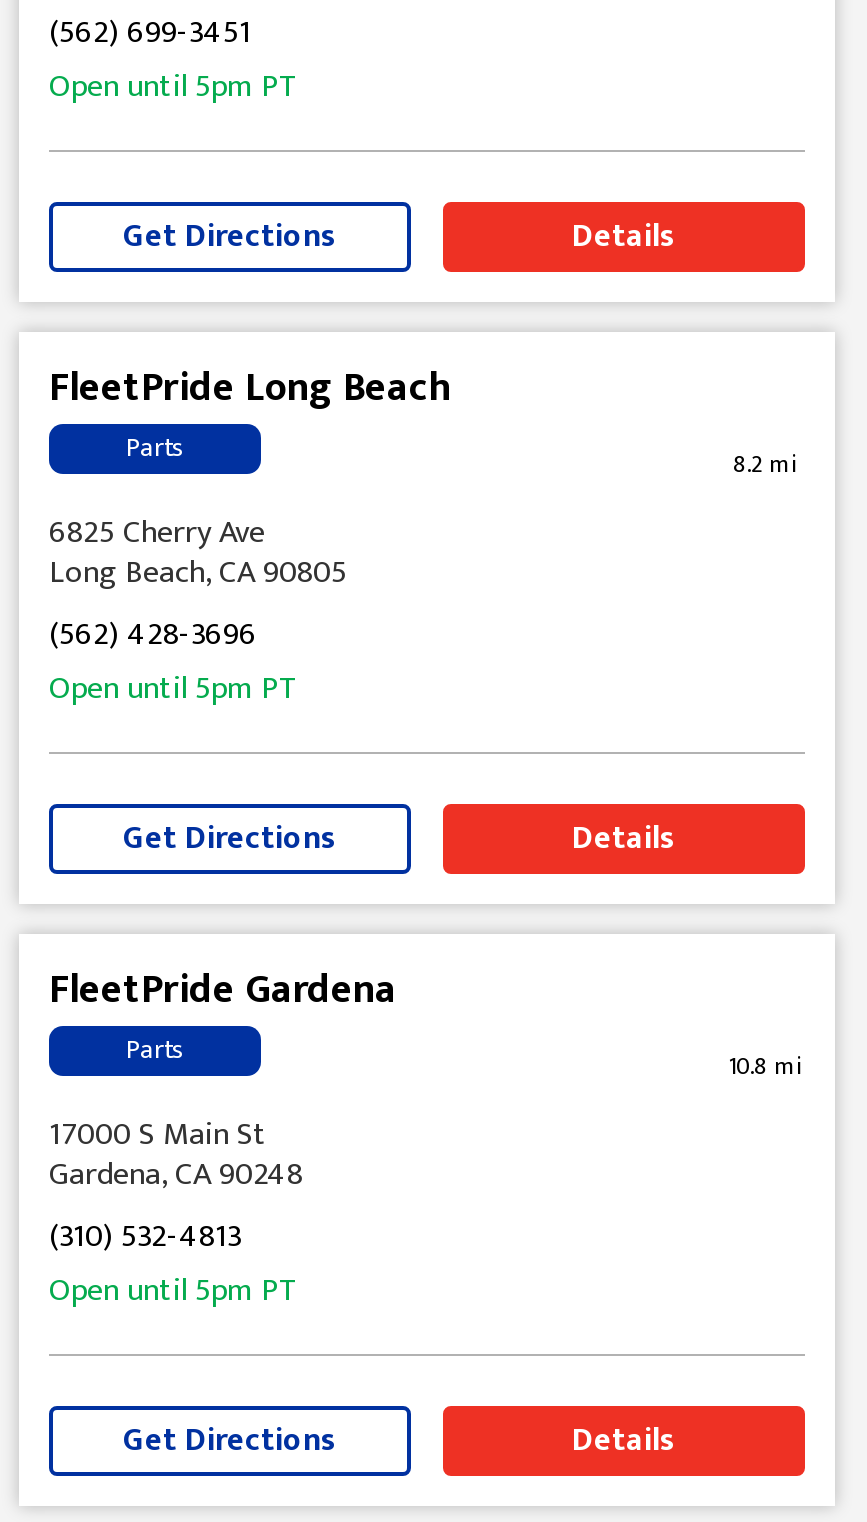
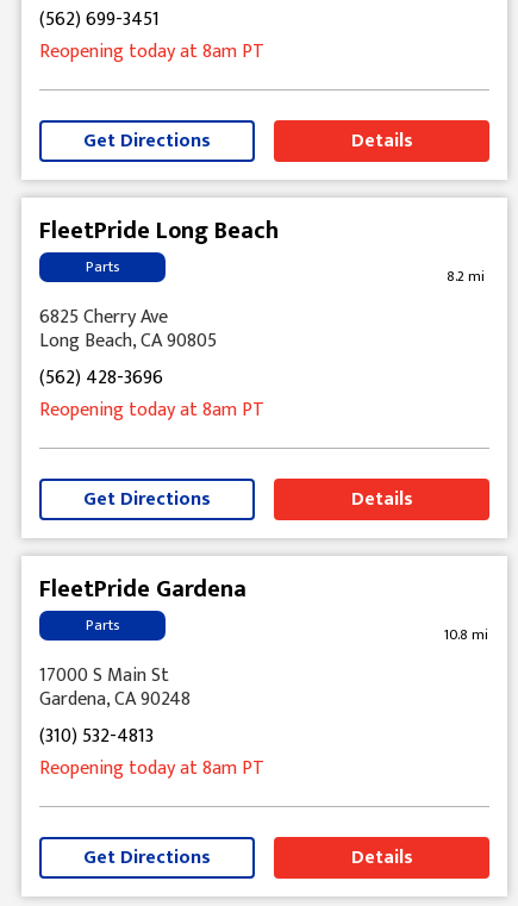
- Open until 5pm PT
+ Reopening today at 8am PT

- Open until 5pm PT
+ Reopening today at 8am PT

- Open until 5pm PT
+ Reopening today at 8am PT
